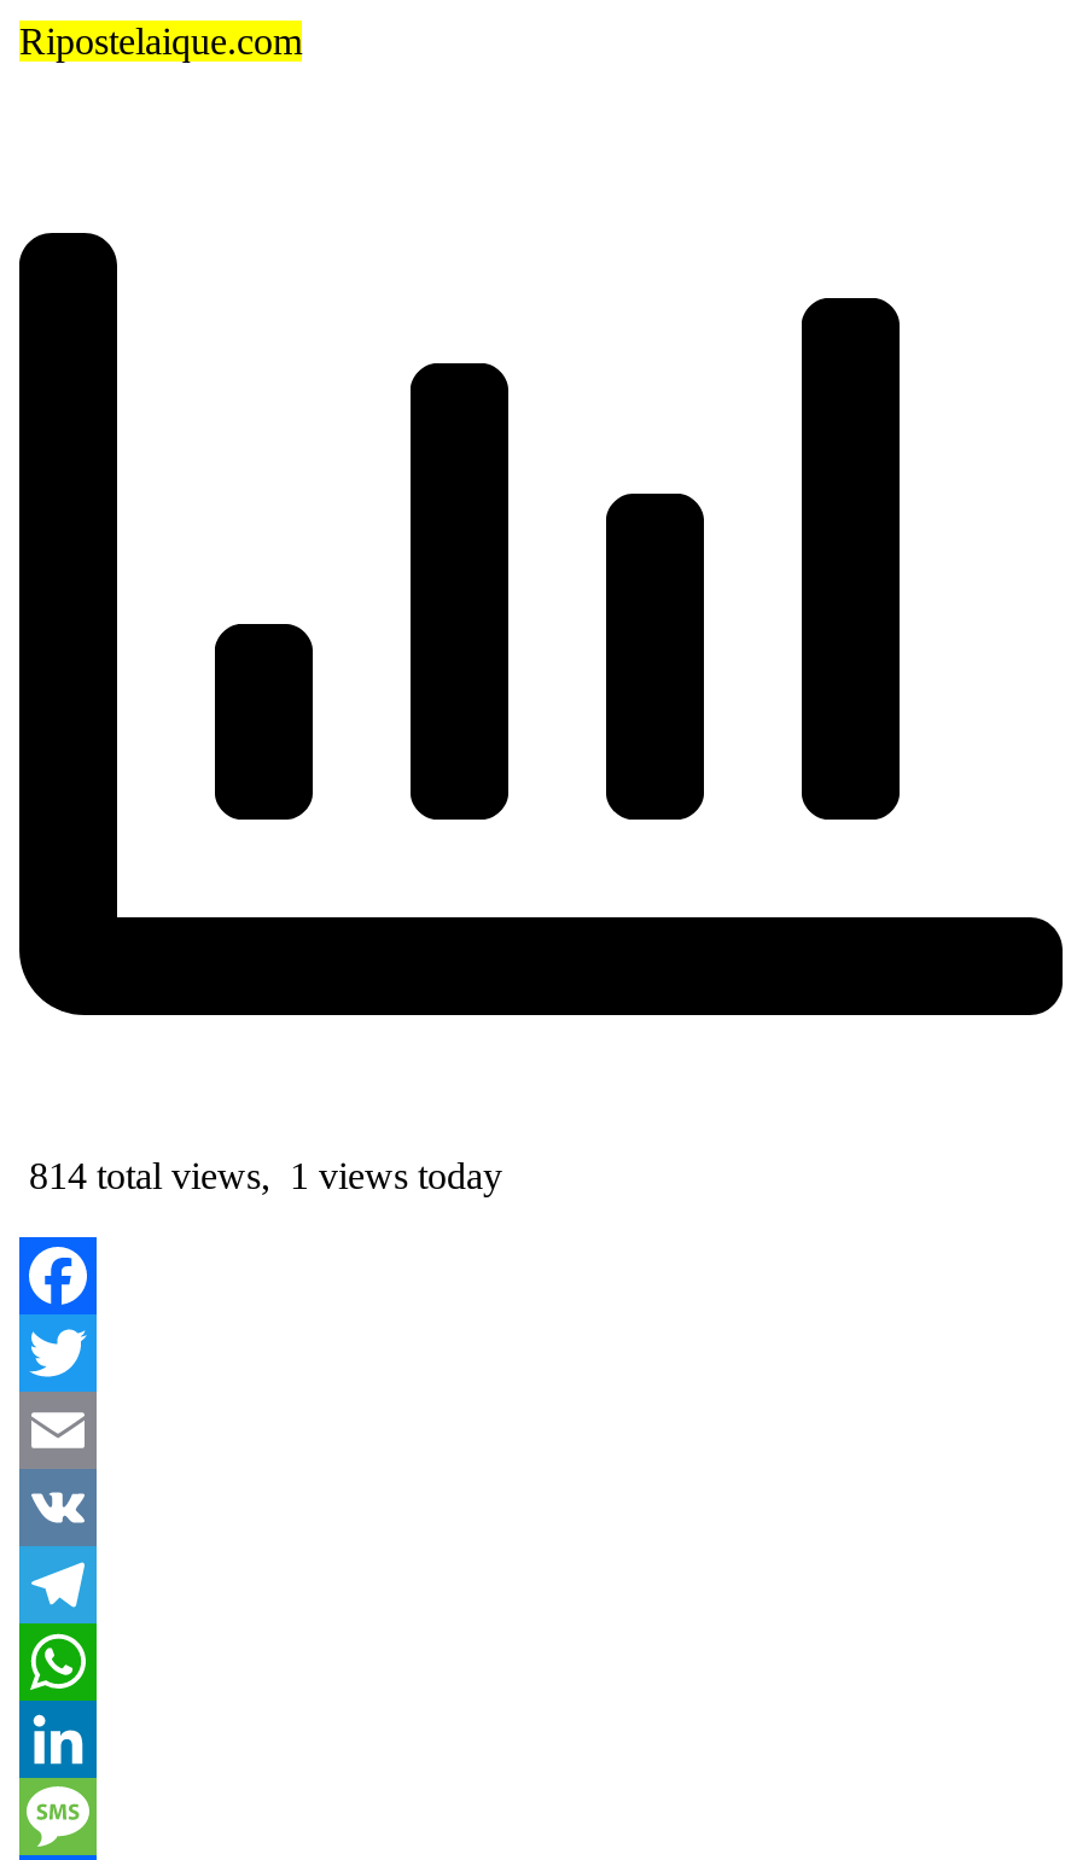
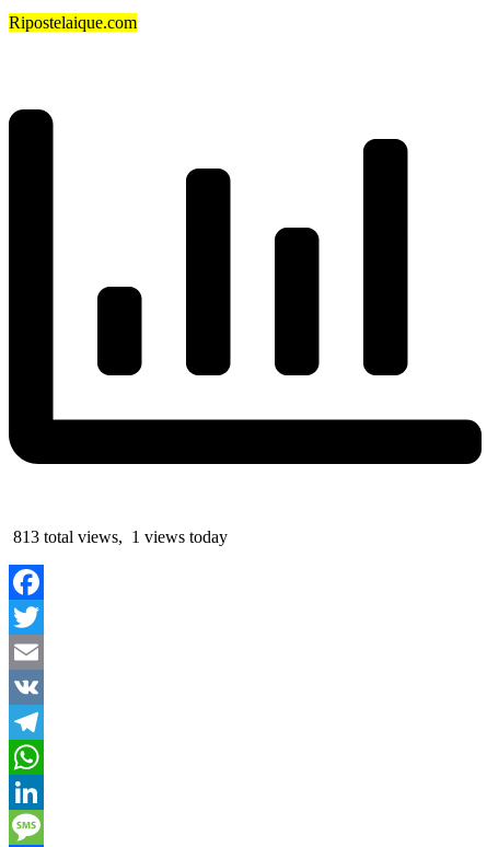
- 814 total views, 1 views today
+ 813 total views, 1 views today
